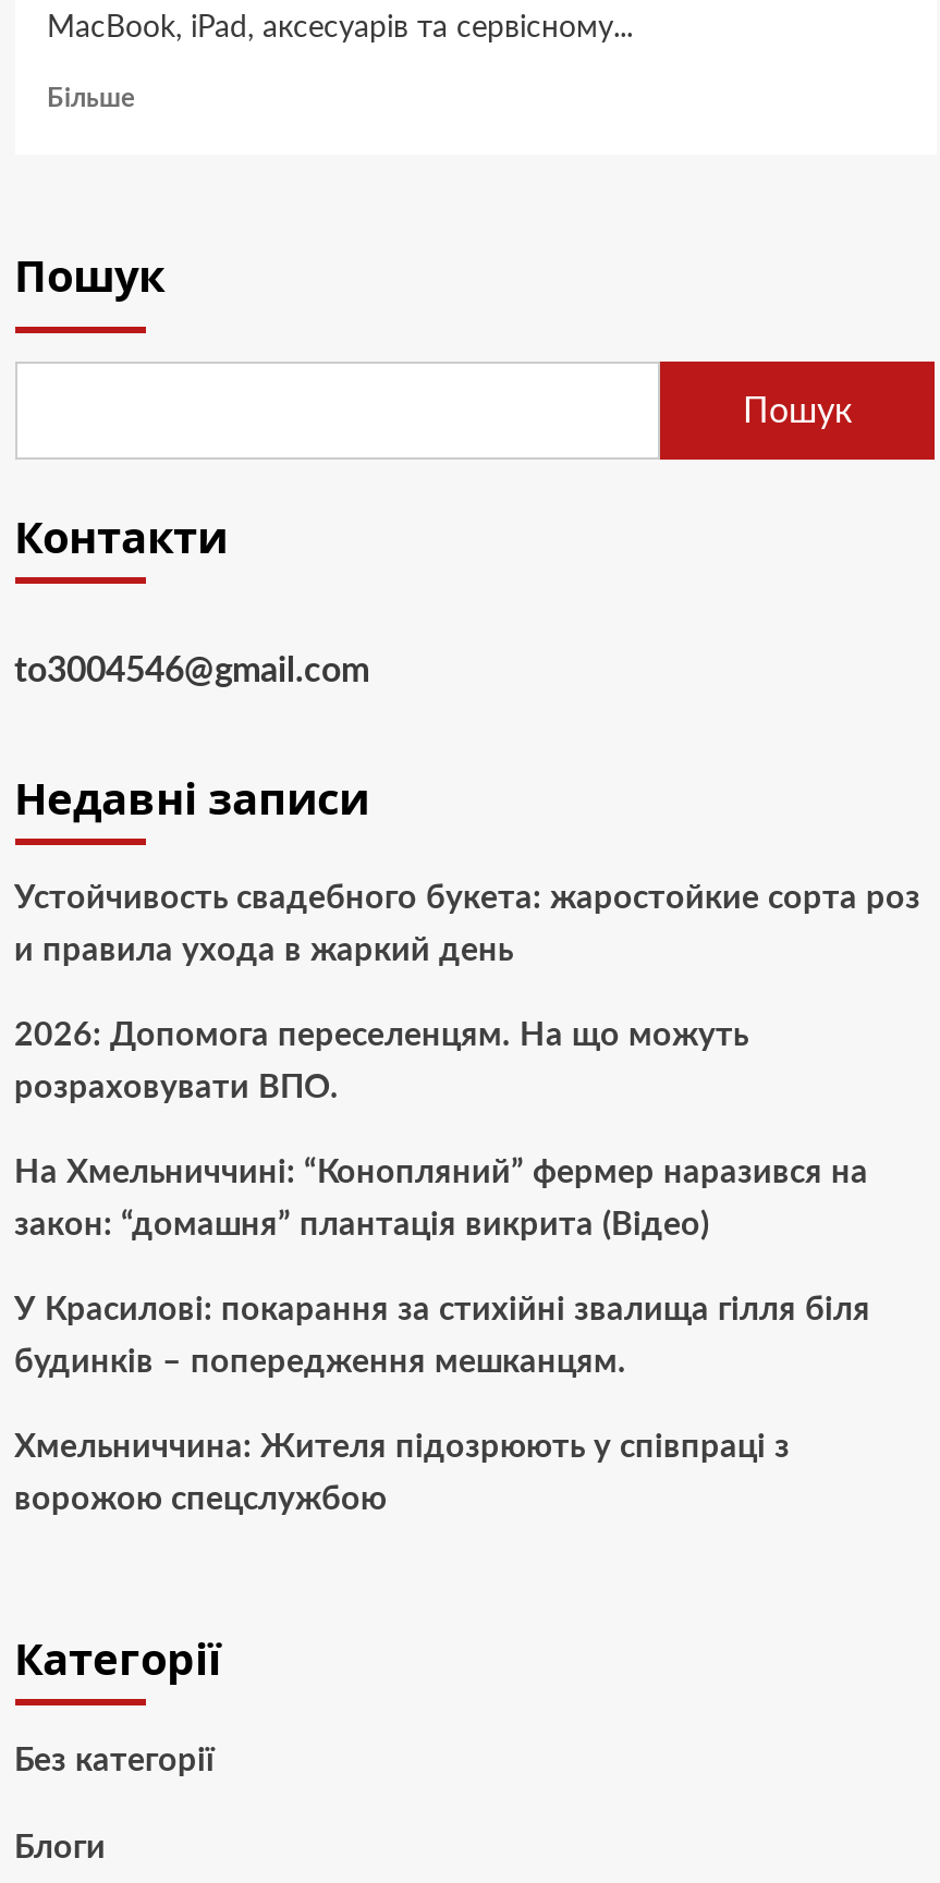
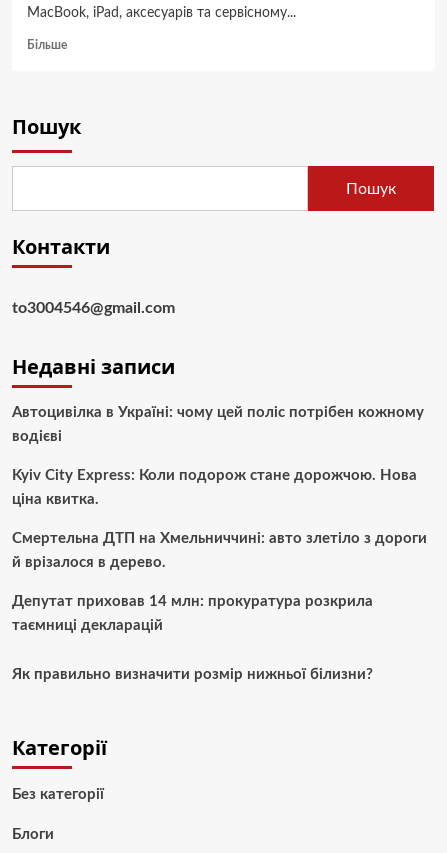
- Устойчивость свадебного букета: жаростойкие сорта роз
- и правила ухода в жаркий день
- 2026: Допомога переселенцям. На що можуть
- розраховувати ВПО.
- На Хмельниччині: “Конопляний” фермер наразився на
- закон: “домашня” плантація викрита (Відео)
- У Красилові: покарання за стихійні звалища гілля біля
- будинків – попередження мешканцям.
- Хмельниччина: Жителя підозрюють у співпраці з
- ворожою спецслужбою
+ Автоцивілка в Україні: чому цей поліс потрібен кожному
+ водієві
+ Kyiv City Express: Коли подорож стане дорожчою. Нова
+ ціна квитка.
+ Смертельна ДТП на Хмельниччині: авто злетіло з дороги
+ й врізалося в дерево.
+ Депутат приховав 14 млн: прокуратура розкрила
+ таємниці декларацій
+ Як правильно визначити розмір нижньої білизни?
